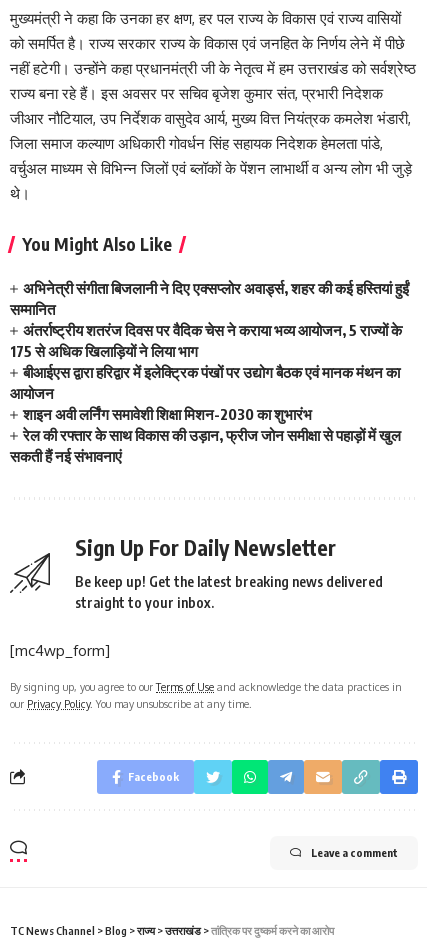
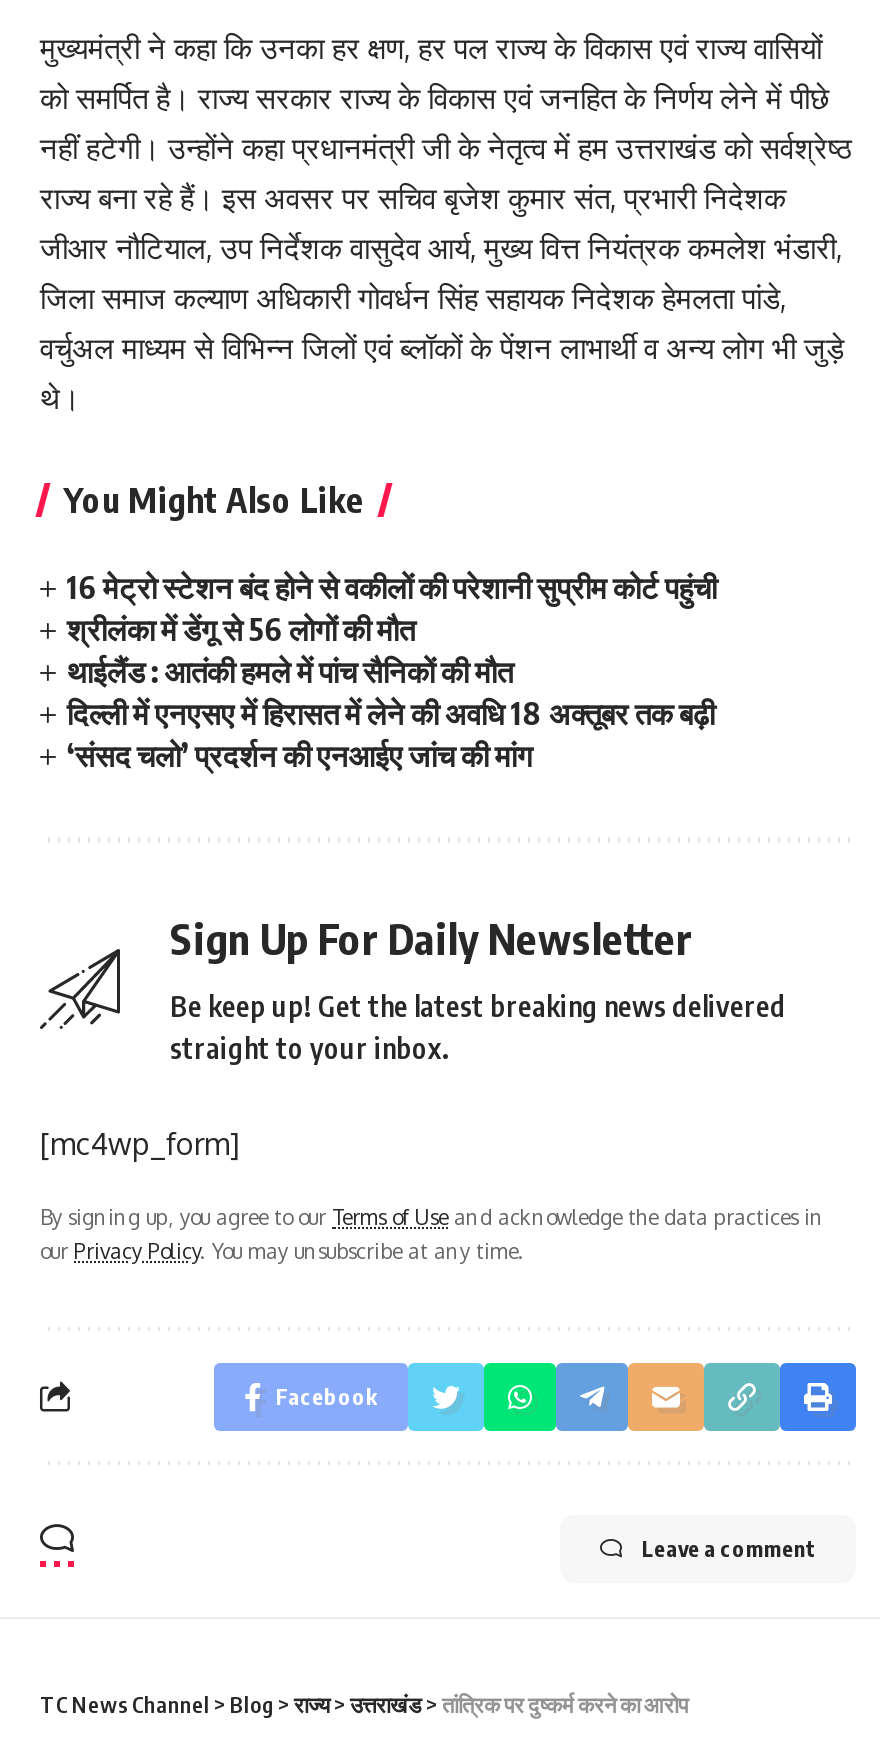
- अभिनेत्री संगीता बिजलानी ने दिए एक्सप्लोर अवार्ड्स, शहर की कई हस्तियां हुईं
- सम्मानित
- अंतर्राष्ट्रीय शतरंज दिवस पर वैदिक चेस ने कराया भव्य आयोजन, 5 राज्यों के
- 175 से अधिक खिलाड़ियों ने लिया भाग
- बीआईएस द्वारा हरिद्वार में इलेक्ट्रिक पंखों पर उद्योग बैठक एवं मानक मंथन का
- आयोजन
- शाइन अवी लर्निंग समावेशी शिक्षा मिशन-2030 का शुभारंभ
- रेल की रफ्तार के साथ विकास की उड़ान, फ्रीज जोन समीक्षा से पहाड़ों में खुल
- सकती हैं नई संभावनाएं
+ 16 मेट्रो स्टेशन बंद होने से वकीलों की परेशानी सुप्रीम कोर्ट पहुंची
+ श्रीलंका में डेंगू से 56 लोगों की मौत
+ थाईलैंड : आतंकी हमले में पांच सैनिकों की मौत
+ दिल्ली में एनएसए में हिरासत में लेने की अवधि 18 अक्तूबर तक बढ़ी
+ ‘संसद चलो’ प्रदर्शन की एनआईए जांच की मांग
